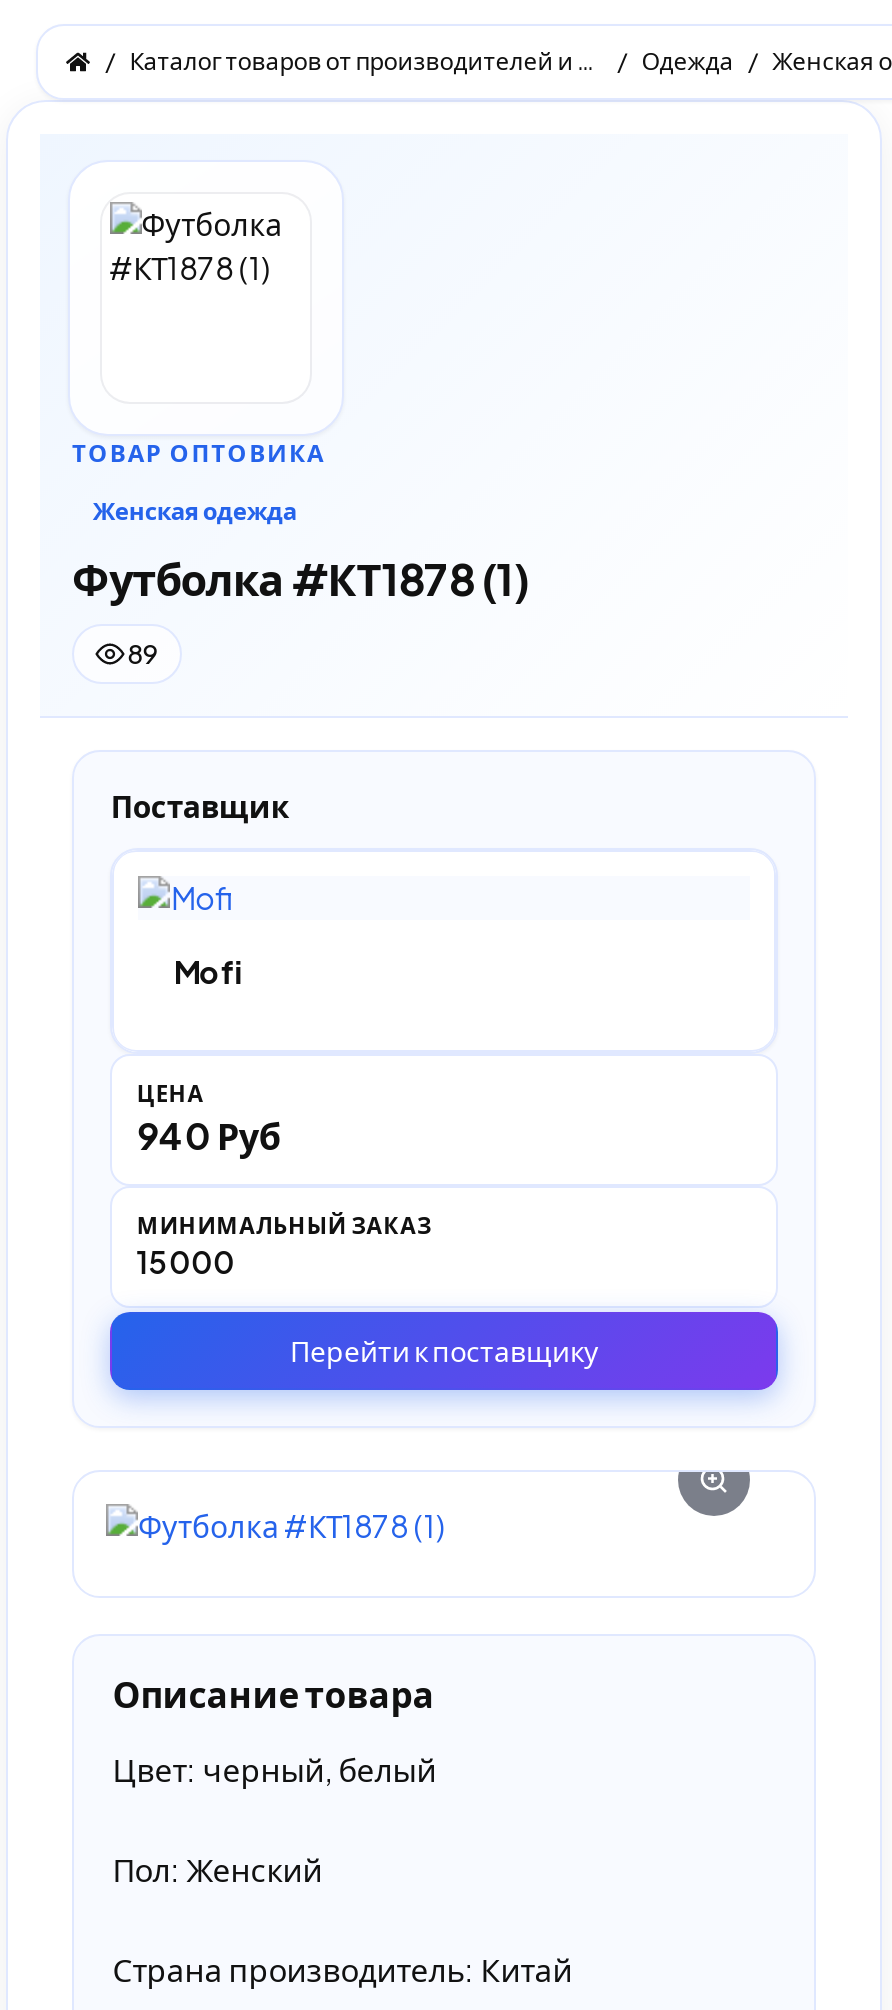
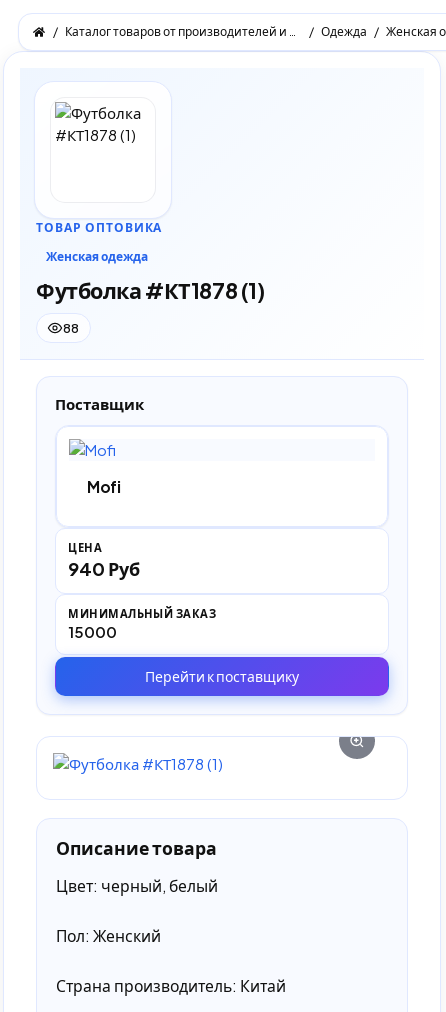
- 89
+ 88
